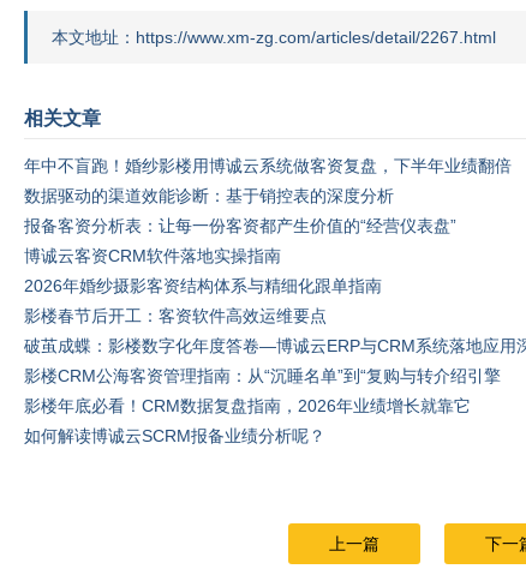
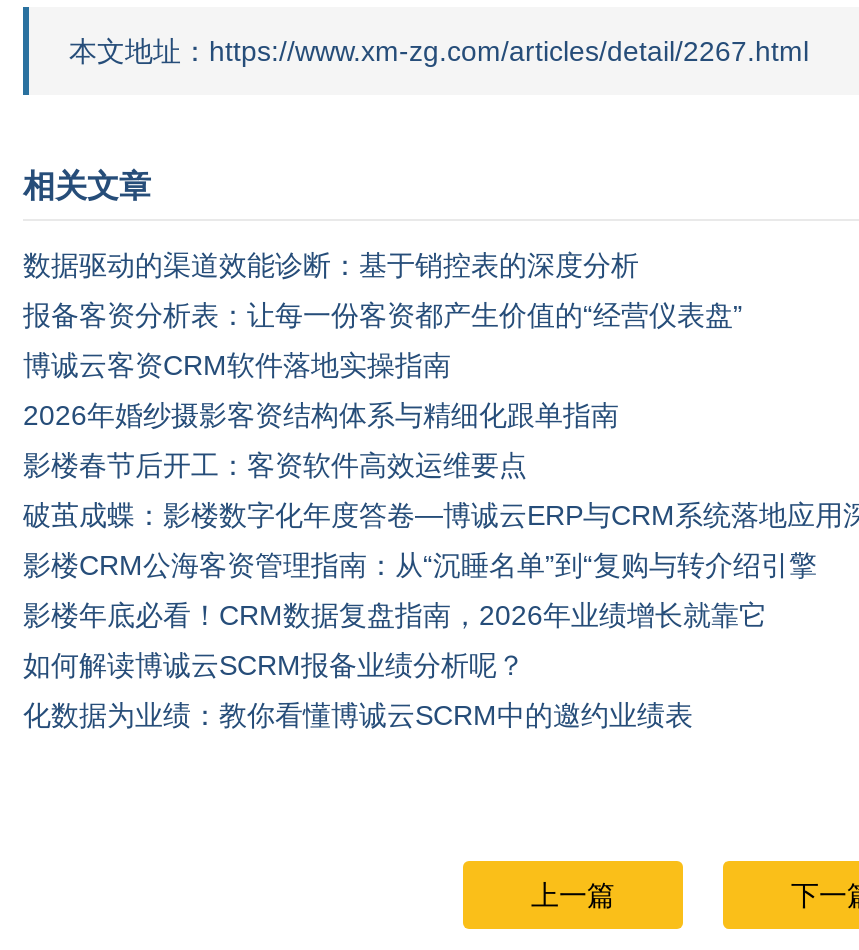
- 年中不盲跑！婚纱影楼用博诚云系统做客资复盘，下半年业绩翻倍

moved up: 数据驱动的渠道效能诊断：基于销控表的深度分析 | 报备客资分析表：让每一份客资都产生价值的“经营仪表盘” | 博诚云客资CRM软件落地实操指南 | 2026年婚纱摄影客资结构体系与精细化跟单指南 | 影楼春节后开工：客资软件高效运维要点 | 影楼CRM公海客资管理指南：从“沉睡名单”到“复购与转介绍引擎 | 影楼年底必看！CRM数据复盘指南，2026年业绩增长就靠它 | 如何解读博诚云SCRM报备业绩分析呢？

+ 化数据为业绩：教你看懂博诚云SCRM中的邀约业绩表
